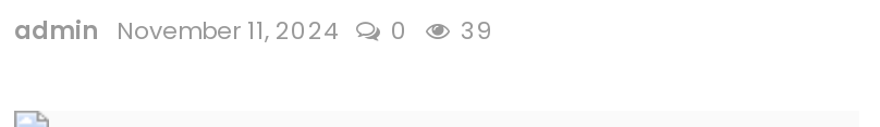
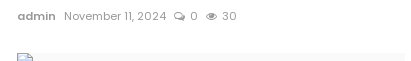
- admin November 11, 2024 0 39
+ admin November 11, 2024 0 30
